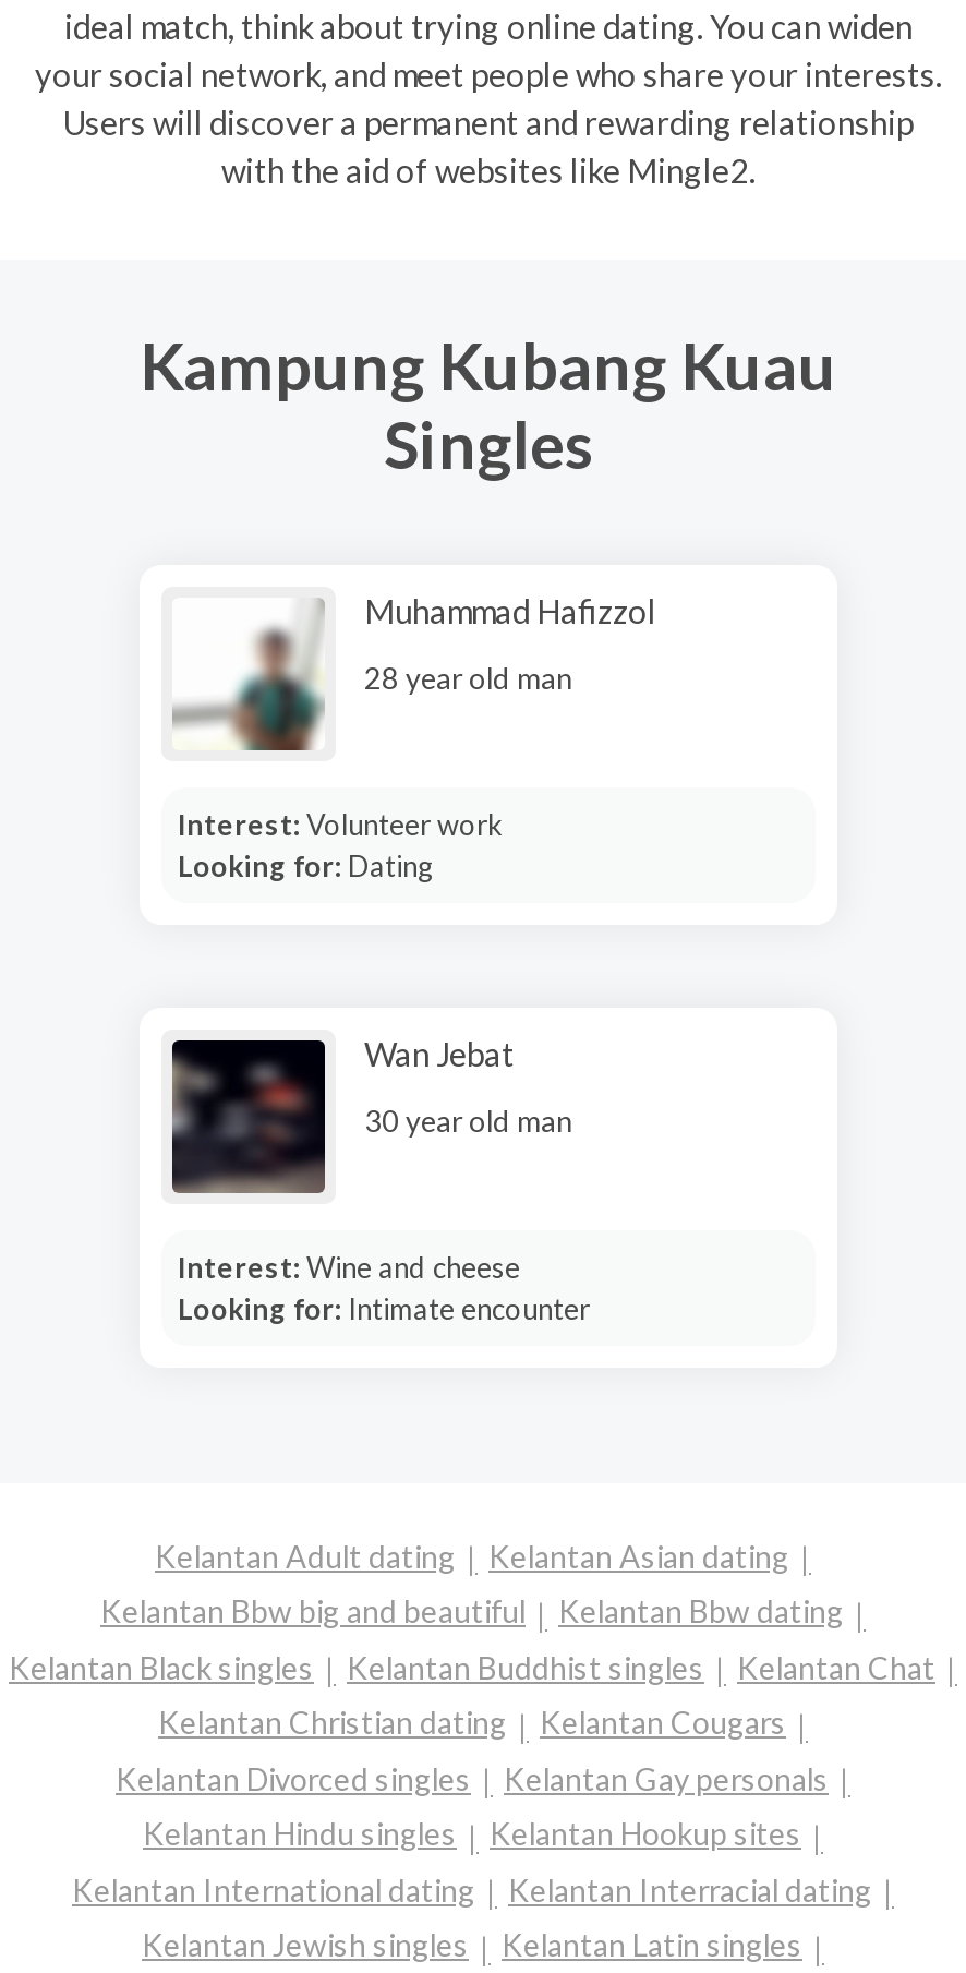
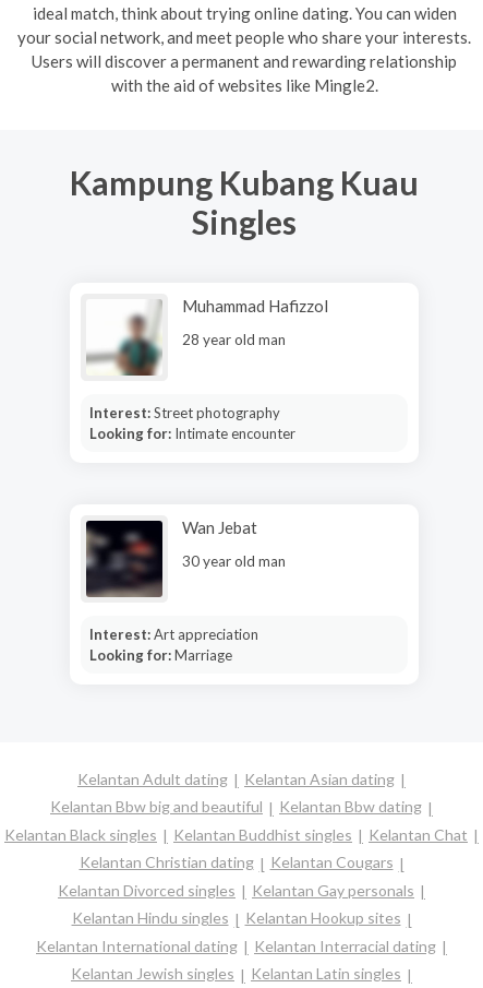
- Interest: Volunteer work
- Looking for: Dating
+ Interest: Street photography

- Interest: Wine and cheese
+ Interest: Art appreciation
+ Looking for: Marriage

moved up: Looking for: Intimate encounter
